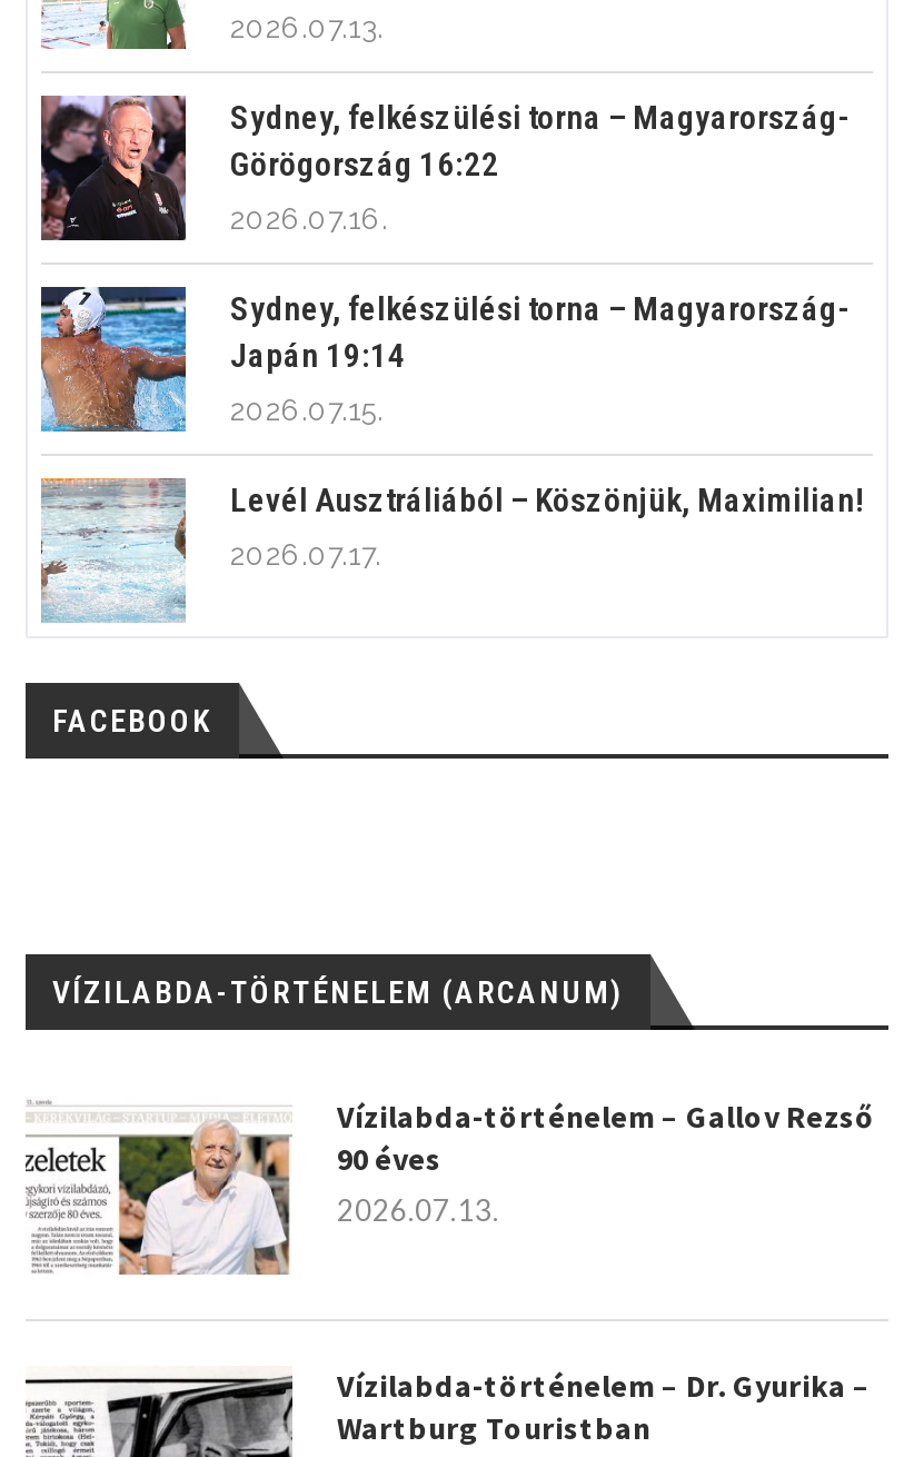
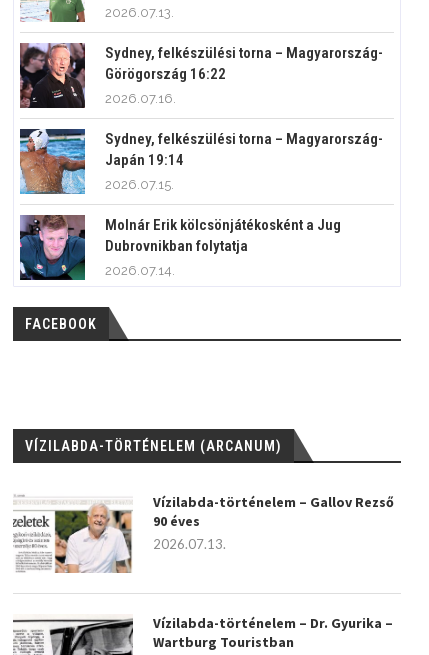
- [image]
- Levél Ausztráliából – Köszönjük, Maximilian!
- 2026.07.17.
+ [image]
+ Molnár Erik kölcsönjátékosként a Jug
+ Dubrovnikban folytatja
+ 2026.07.14.
